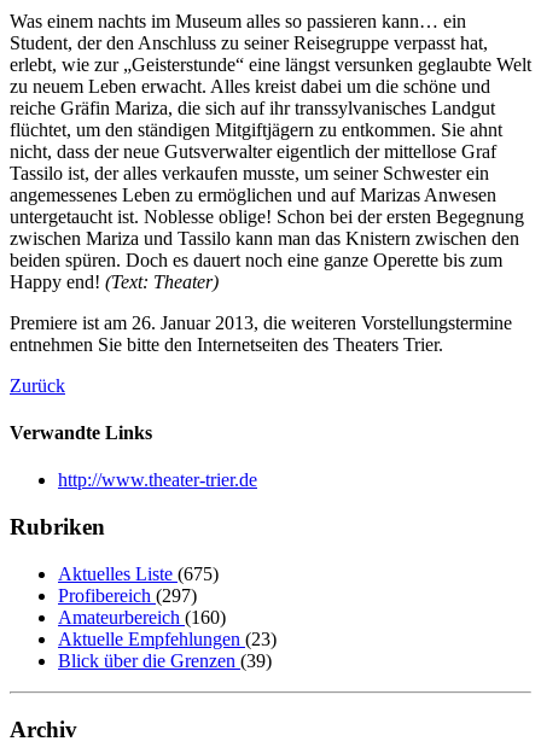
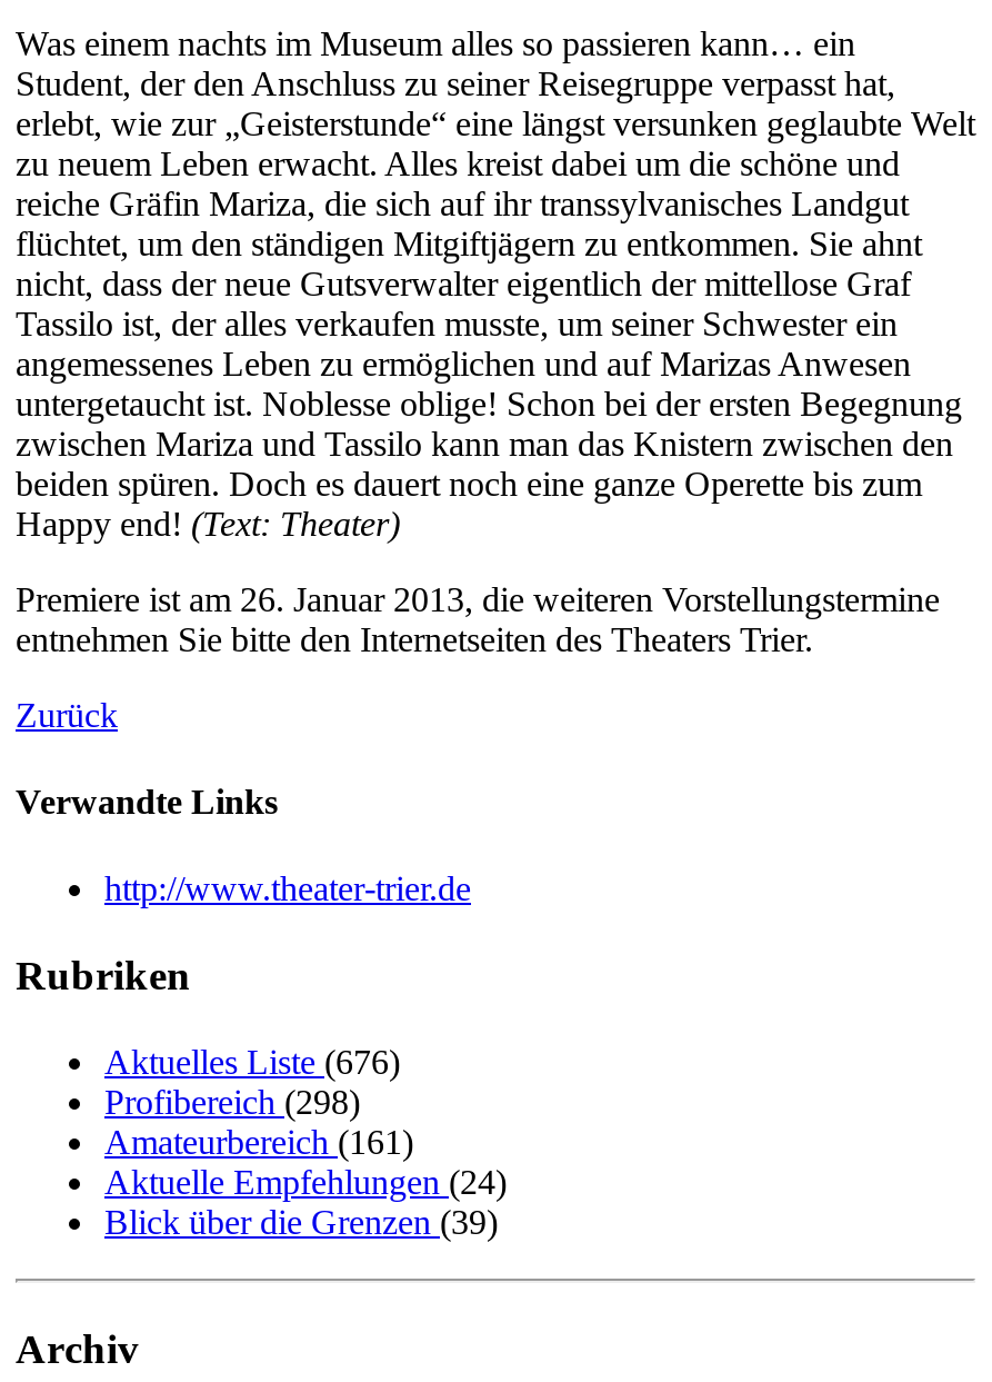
- Aktuelles Liste (675)
+ Aktuelles Liste (676)

- Profibereich (297)
+ Profibereich (298)

- Amateurbereich (160)
+ Amateurbereich (161)

- Aktuelle Empfehlungen (23)
+ Aktuelle Empfehlungen (24)
